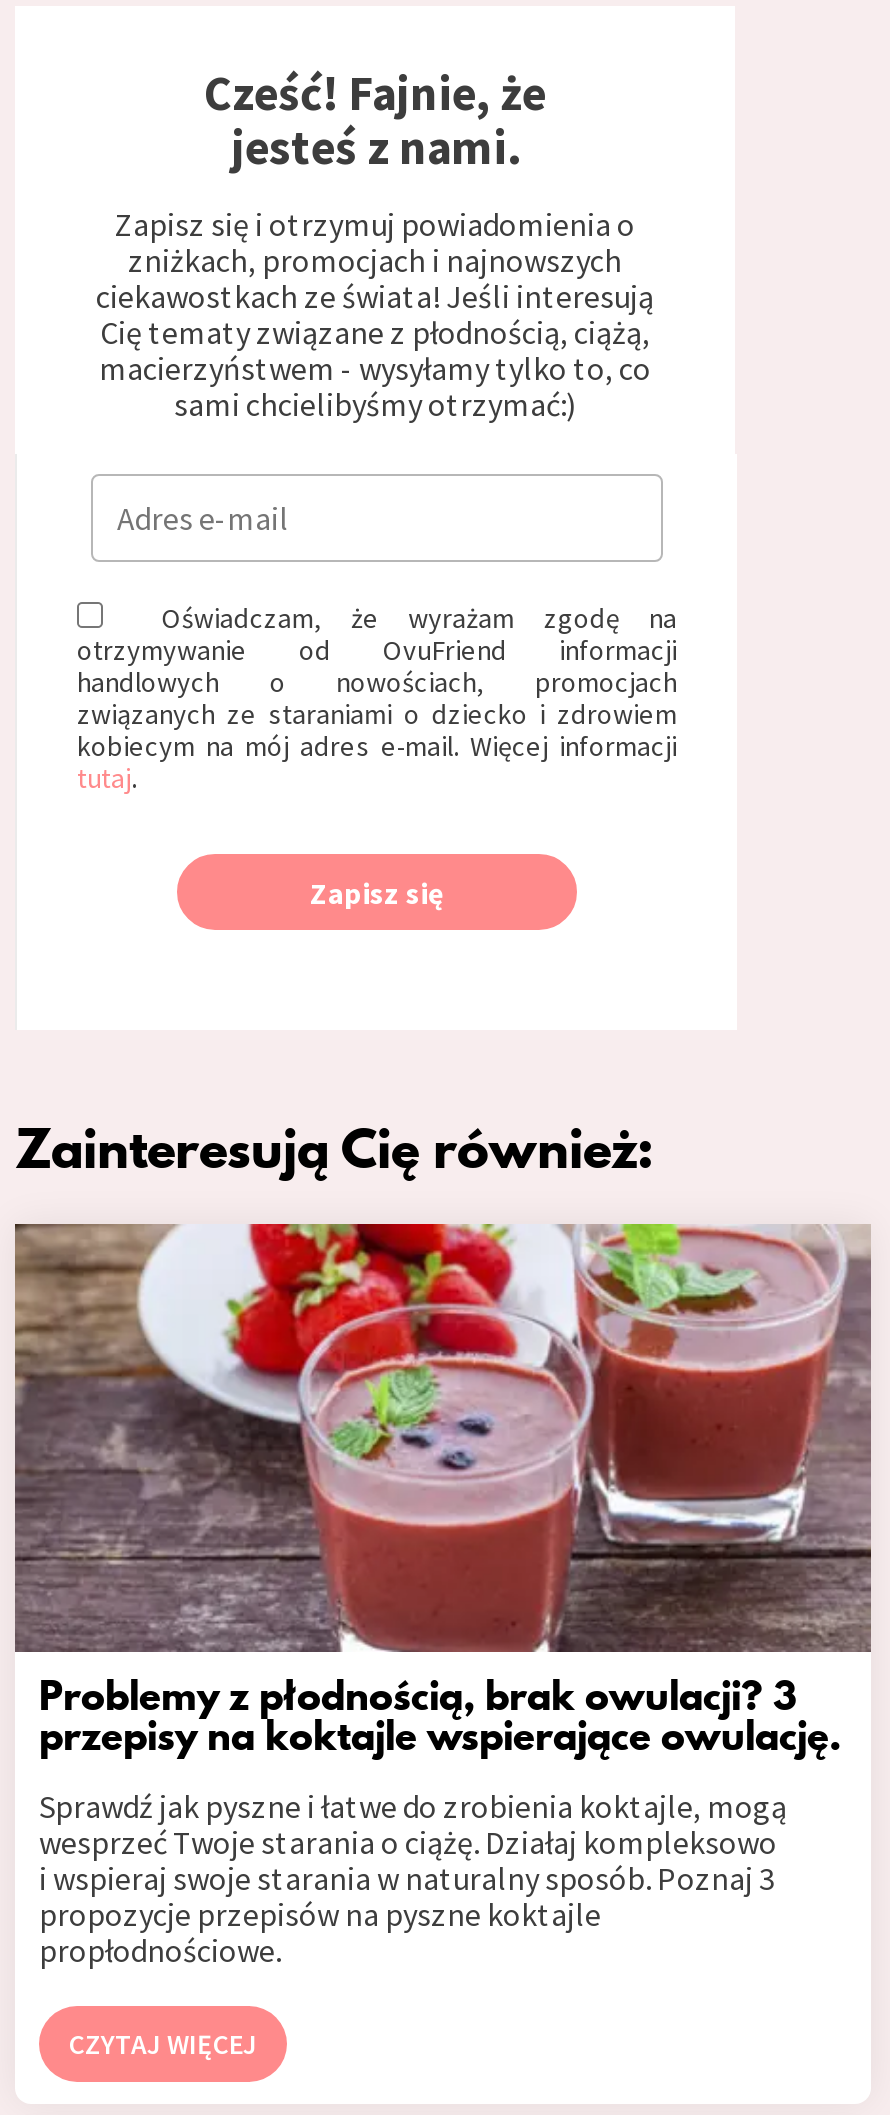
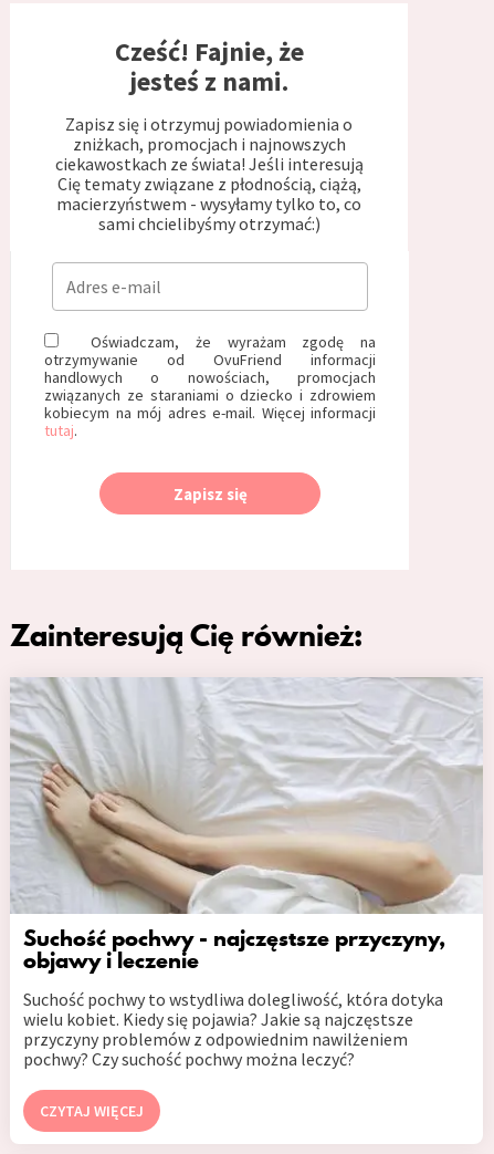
- [image]
- Problemy z płodnością, brak owulacji? 3
- przepisy na koktajle wspierające owulację.
- Sprawdź jak pyszne i łatwe do zrobienia koktajle, mogą
- wesprzeć Twoje starania o ciążę. Działaj kompleksowo
- i wspieraj swoje starania w naturalny sposób. Poznaj 3
- propozycje przepisów na pyszne koktajle
- propłodnościowe.
+ [image]
+ Suchość pochwy - najczęstsze przyczyny,
+ objawy i leczenie
+ Suchość pochwy to wstydliwa dolegliwość, która dotyka
+ wielu kobiet. Kiedy się pojawia? Jakie są najczęstsze
+ przyczyny problemów z odpowiednim nawilżeniem
+ pochwy? Czy suchość pochwy można leczyć?
